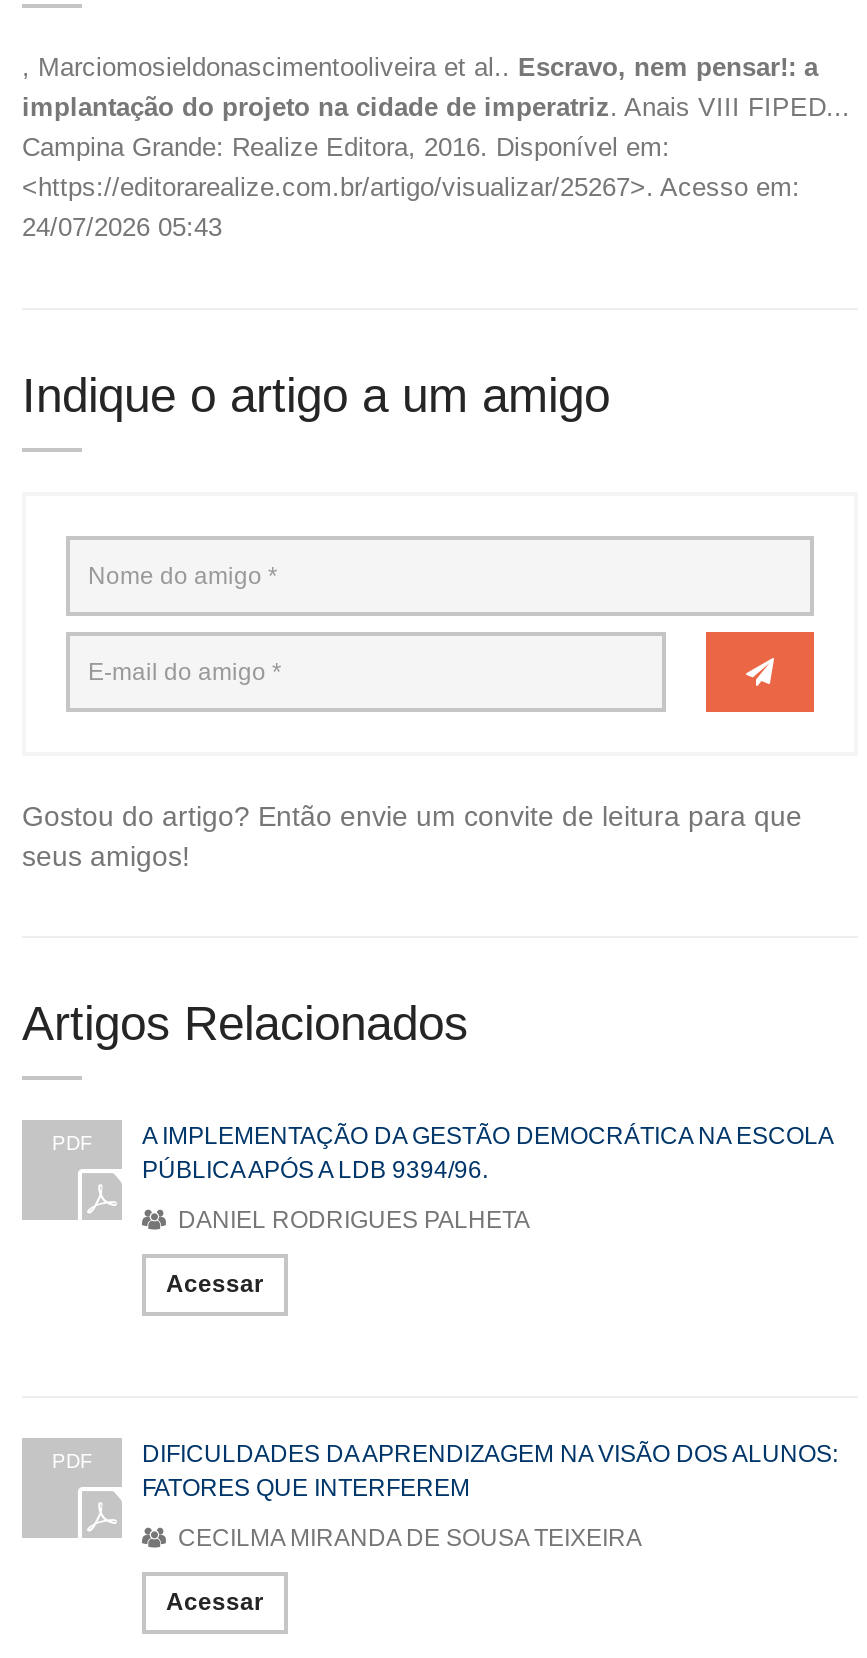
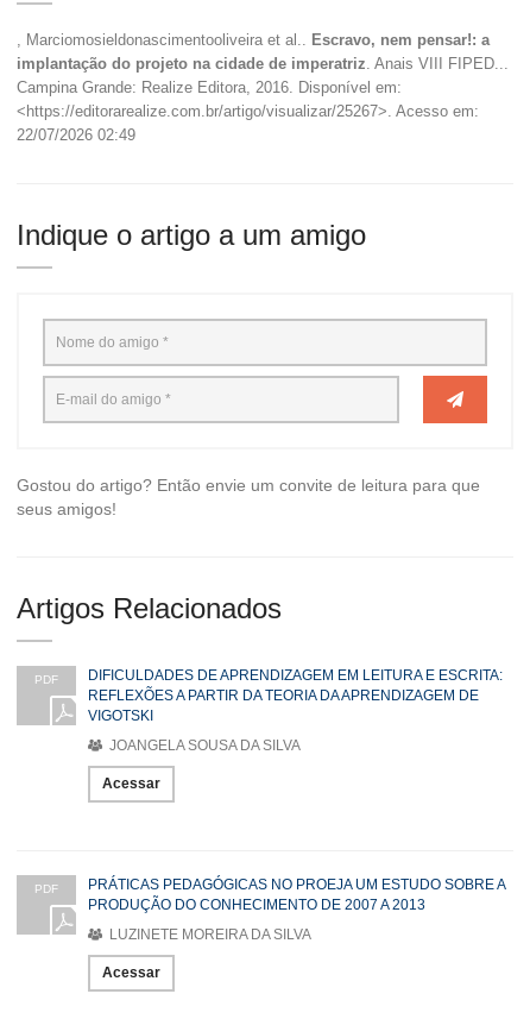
- 24/07/2026 05:43
+ 22/07/2026 02:49

- A IMPLEMENTAÇÃO DA GESTÃO DEMOCRÁTICA NA ESCOLA
- PÚBLICA APÓS A LDB 9394/96.
+ DIFICULDADES DE APRENDIZAGEM EM LEITURA E ESCRITA:
+ REFLEXÕES A PARTIR DA TEORIA DA APRENDIZAGEM DE
+ VIGOTSKI

- DANIEL RODRIGUES PALHETA
+ JOANGELA SOUSA DA SILVA

- DIFICULDADES DA APRENDIZAGEM NA VISÃO DOS ALUNOS:
- FATORES QUE INTERFEREM
+ PRÁTICAS PEDAGÓGICAS NO PROEJA UM ESTUDO SOBRE A
+ PRODUÇÃO DO CONHECIMENTO DE 2007 A 2013

- CECILMA MIRANDA DE SOUSA TEIXEIRA
+ LUZINETE MOREIRA DA SILVA
